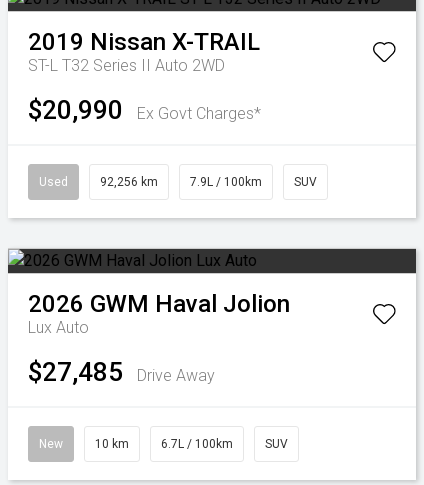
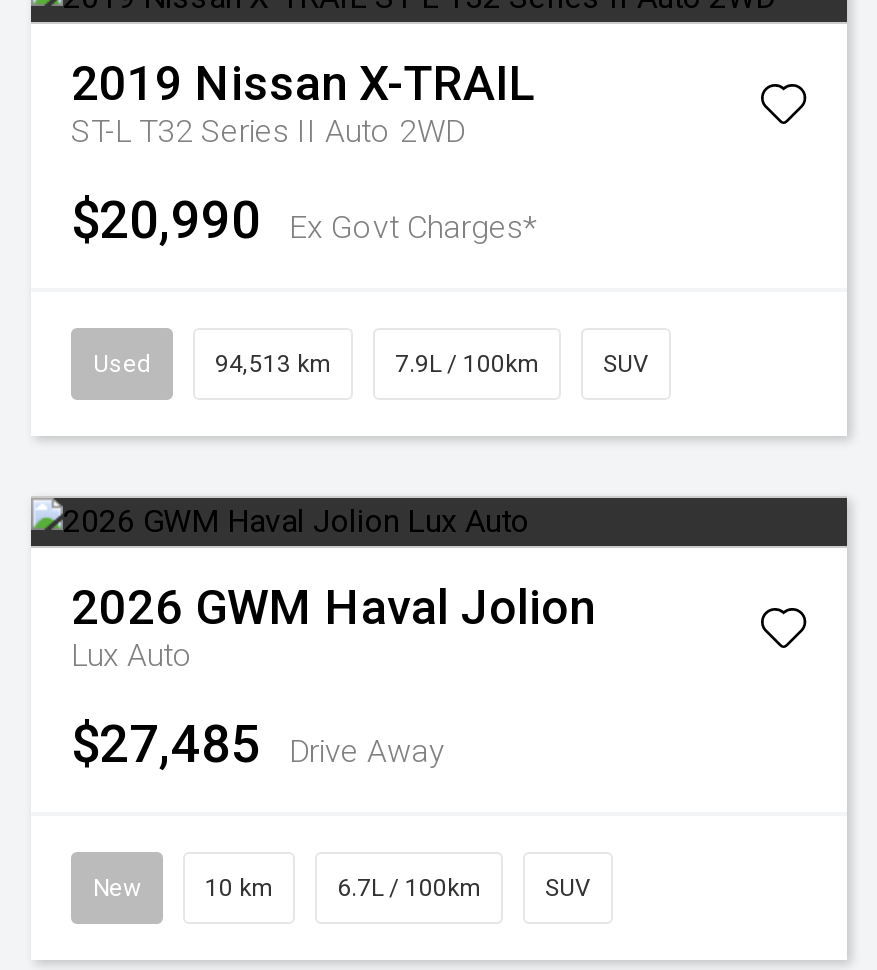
- 92,256 km
+ 94,513 km
